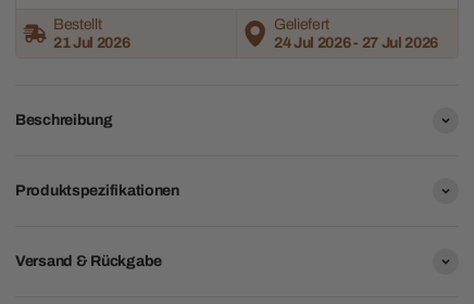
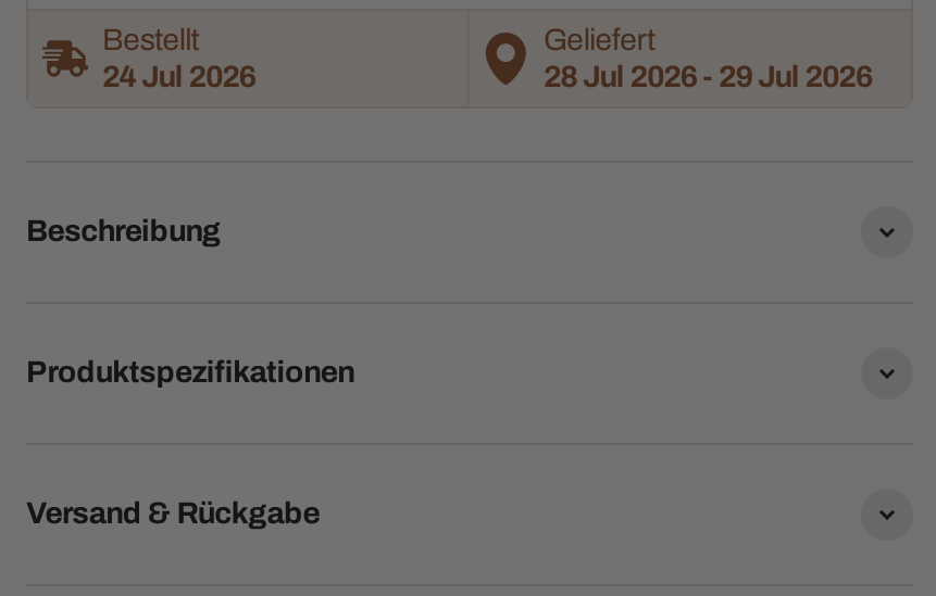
- 21 Jul 2026
+ 24 Jul 2026

- 24 Jul 2026 - 27 Jul 2026
+ 28 Jul 2026 - 29 Jul 2026
